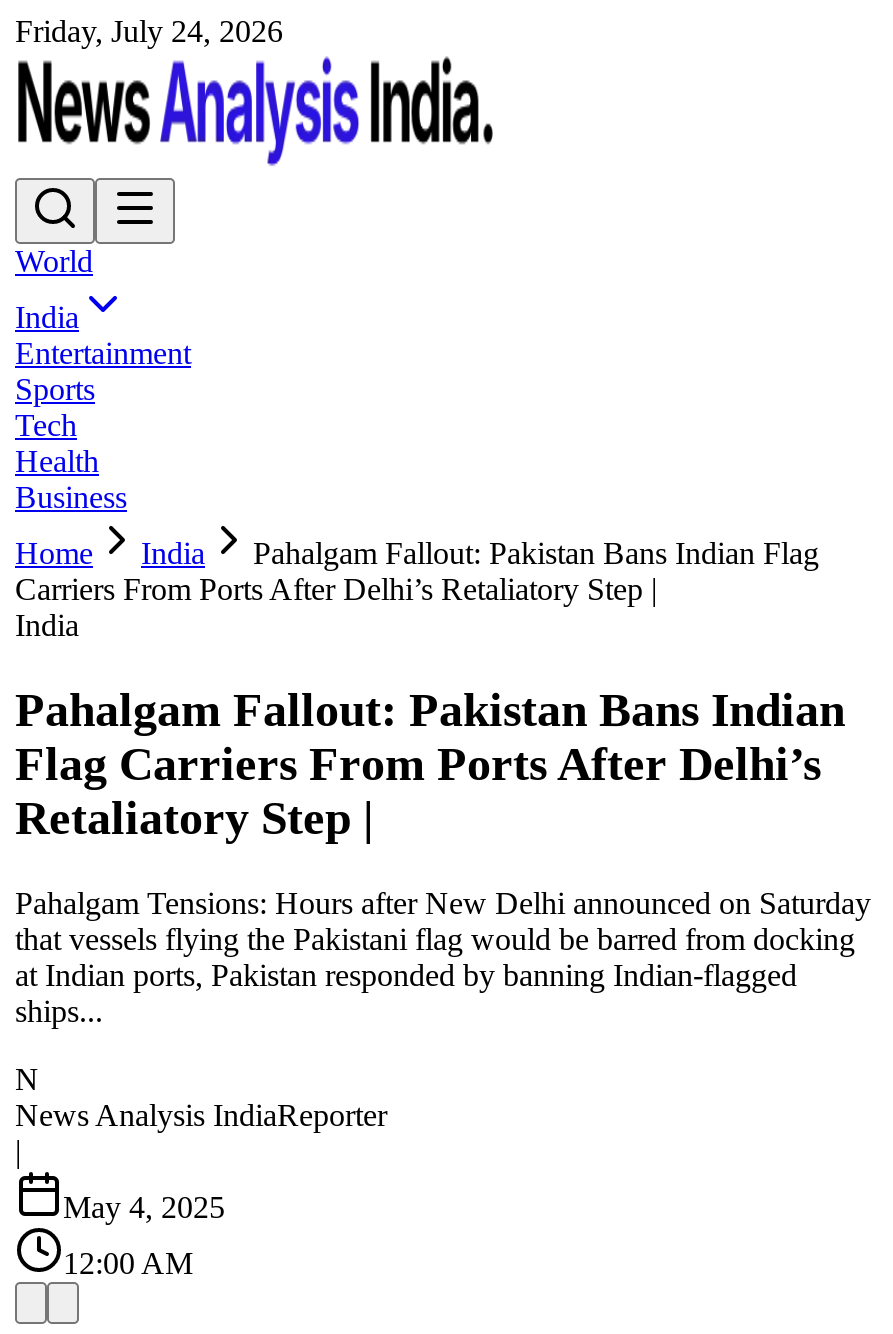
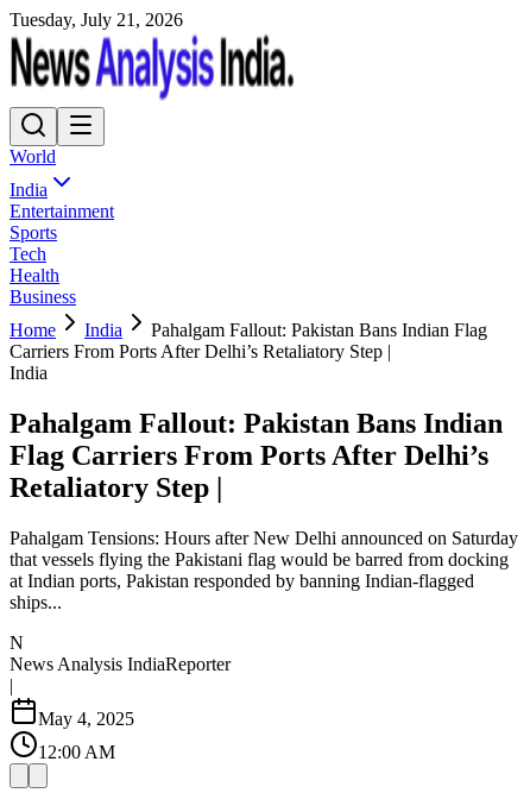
- Friday, July 24, 2026
+ Tuesday, July 21, 2026
